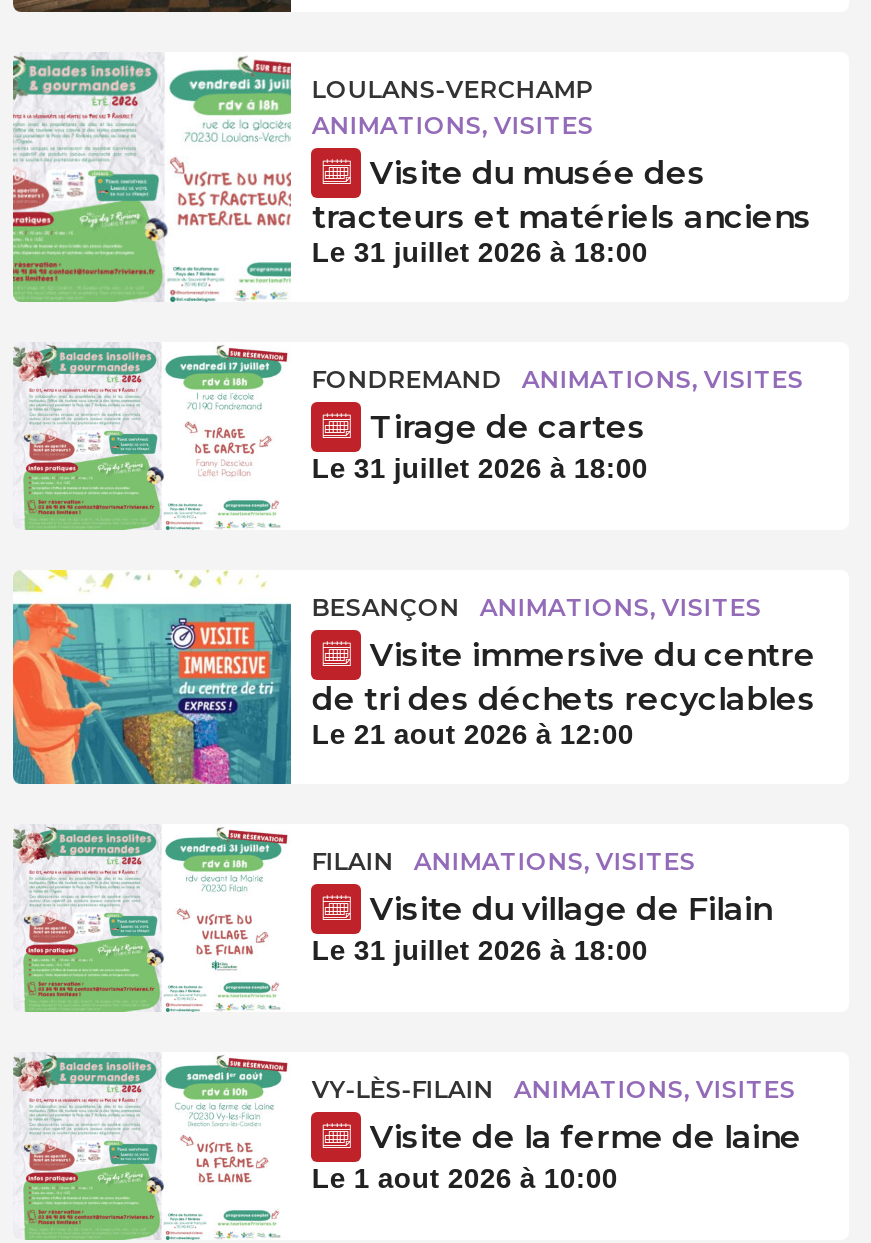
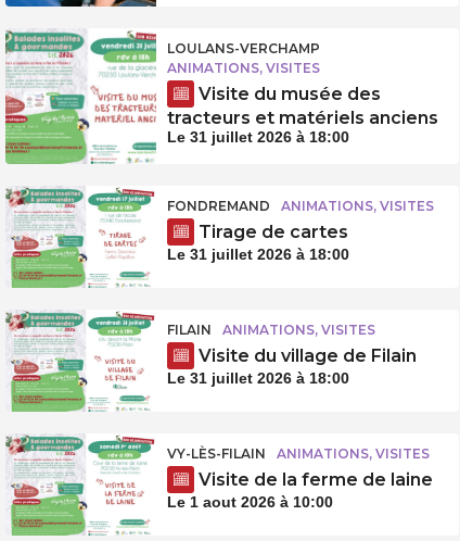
- [image]
- BESANÇON
- ANIMATIONS, VISITES
- Visite immersive du centre
- de tri des déchets recyclables
- Le 21 aout 2026 à 12:00
